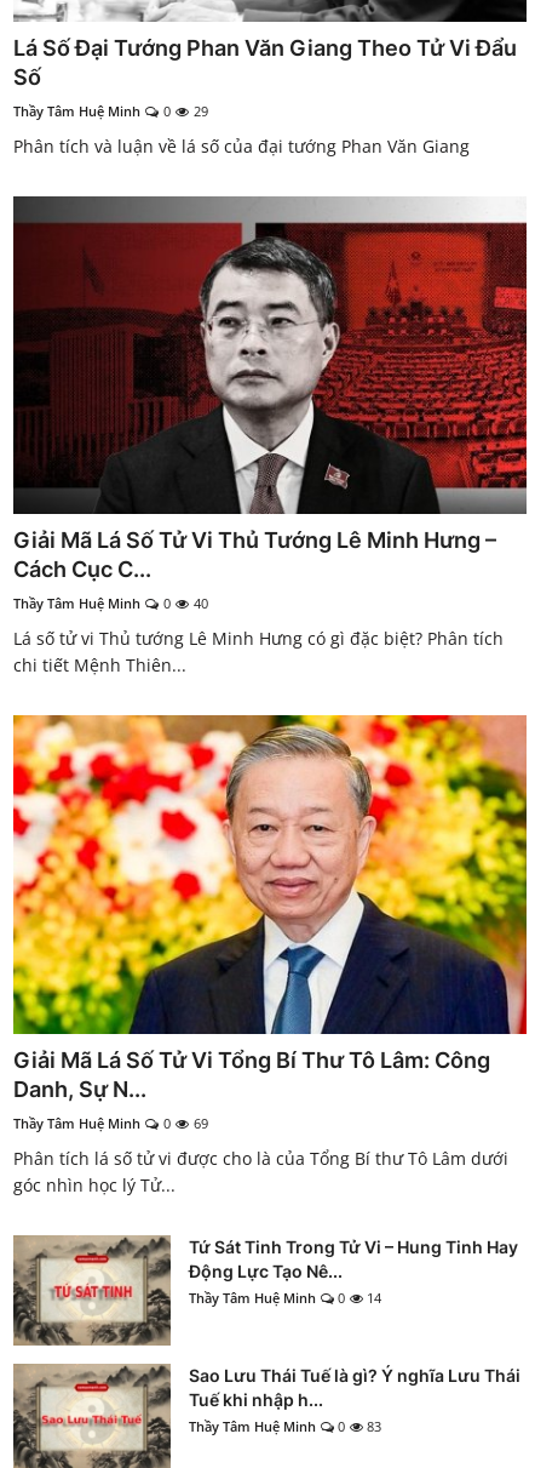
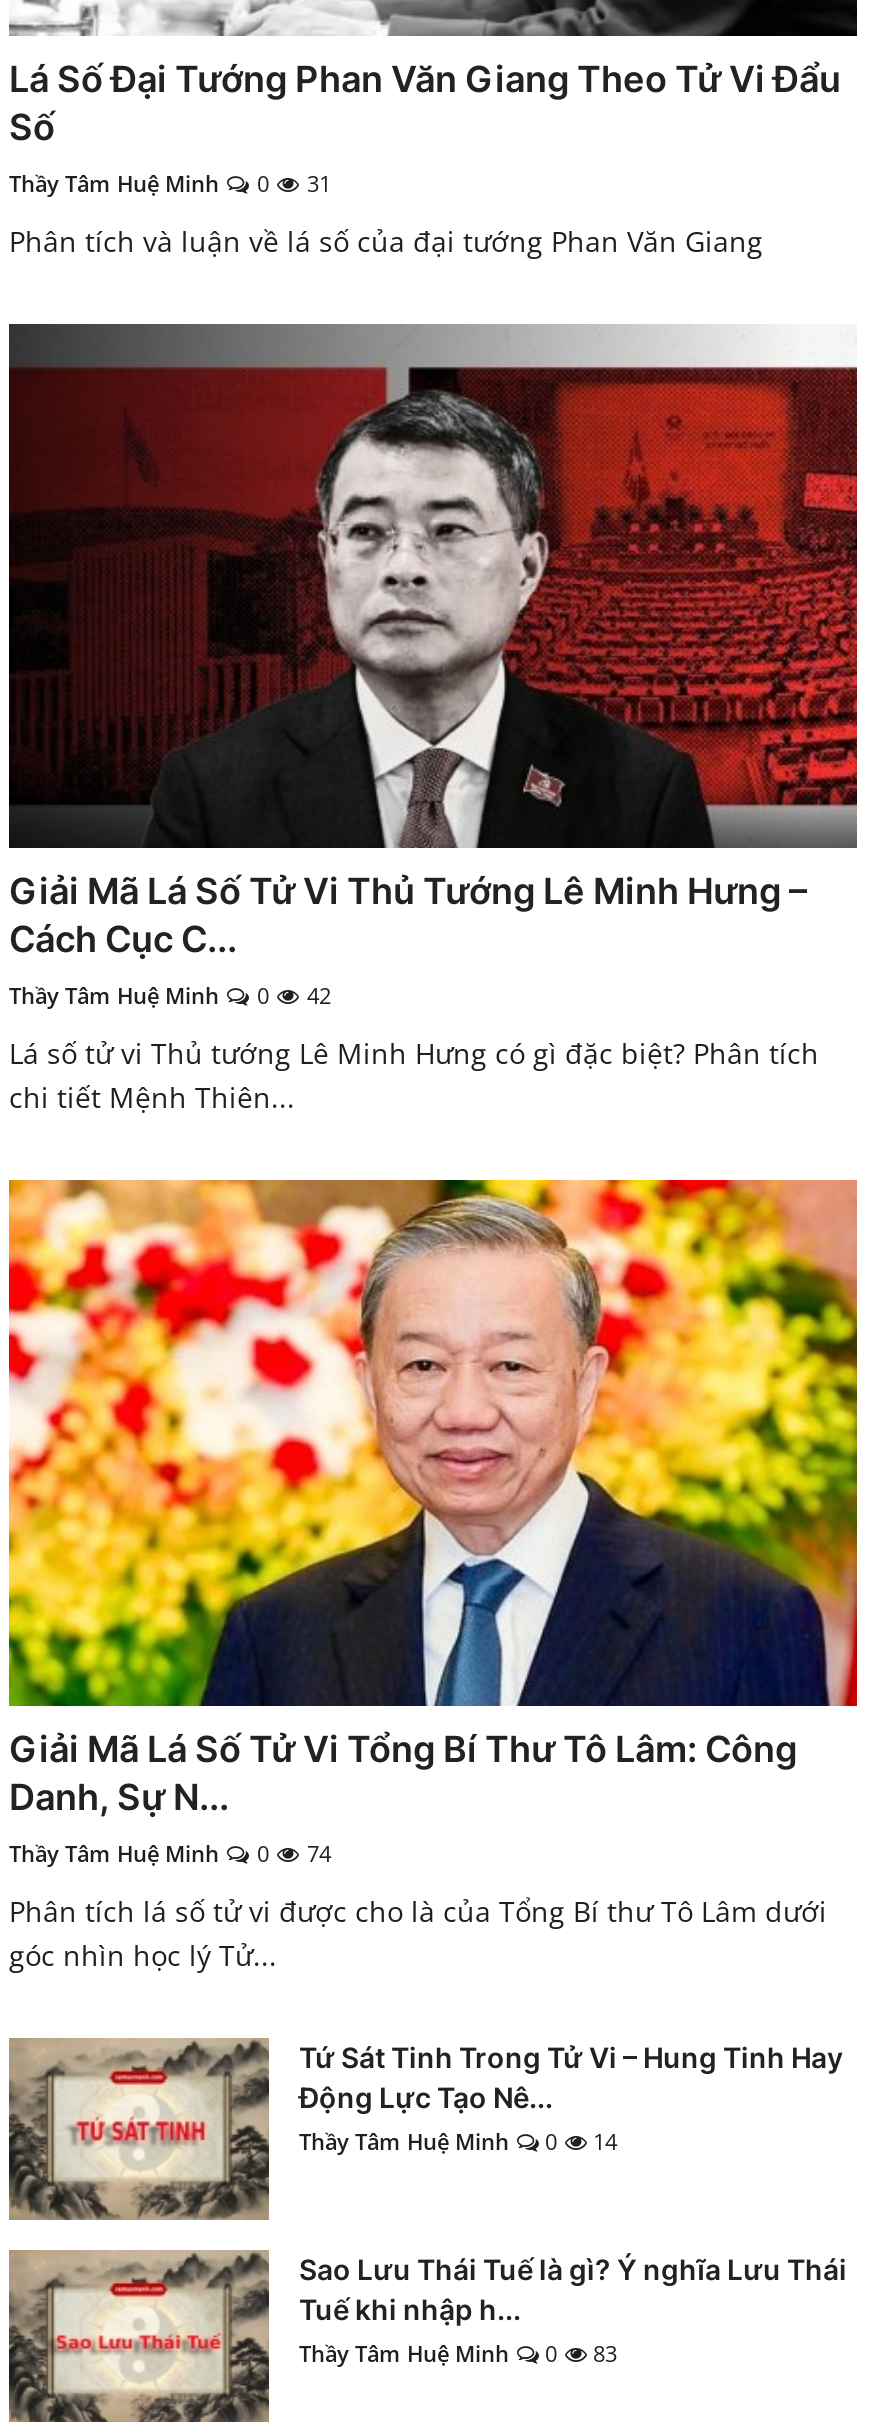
- Thầy Tâm Huệ Minh 0 29
+ Thầy Tâm Huệ Minh 0 31

- Thầy Tâm Huệ Minh 0 40
+ Thầy Tâm Huệ Minh 0 42

- Thầy Tâm Huệ Minh 0 69
+ Thầy Tâm Huệ Minh 0 74
